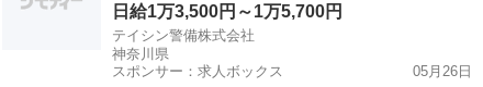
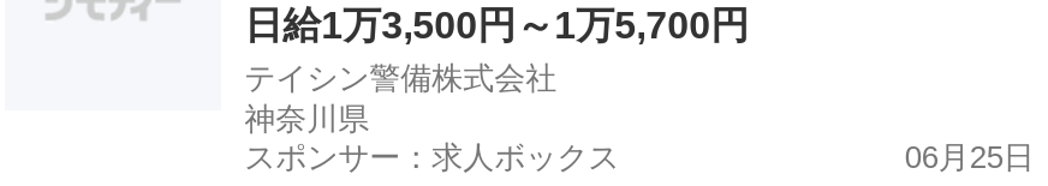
- 05月26日
+ 06月25日
